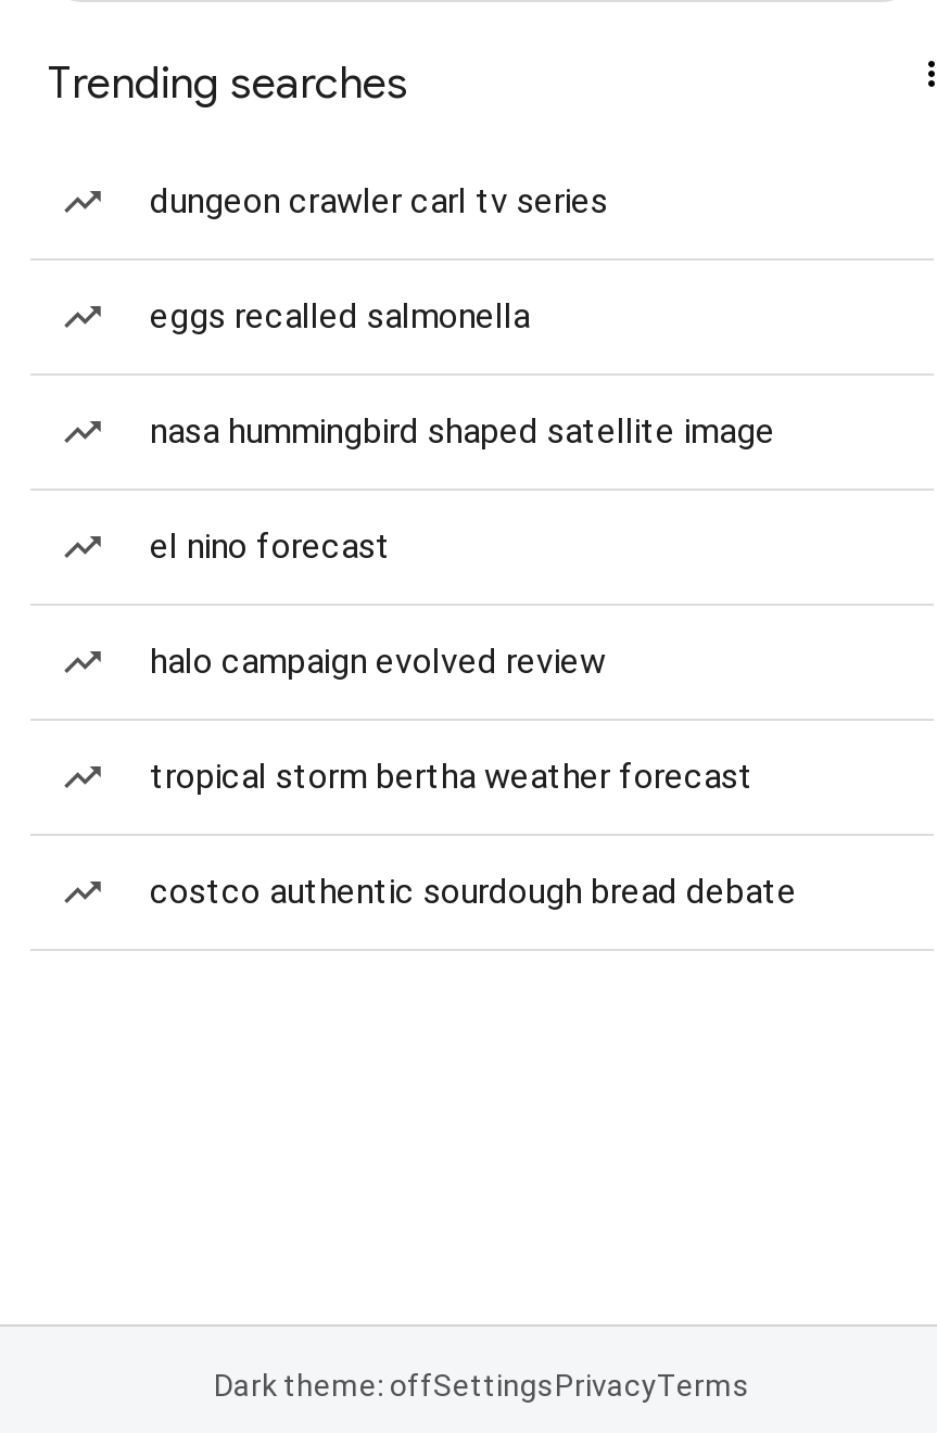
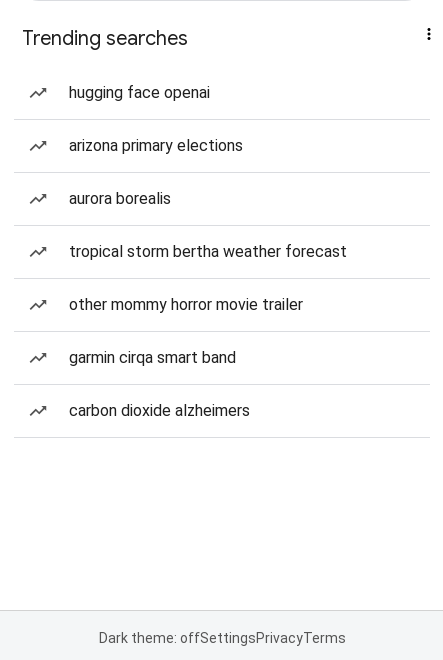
- dungeon crawler carl tv series
- eggs recalled salmonella
- nasa hummingbird shaped satellite image
- el nino forecast
- halo campaign evolved review
+ hugging face openai
+ arizona primary elections
+ aurora borealis

moved up: tropical storm bertha weather forecast

- costco authentic sourdough bread debate
+ other mommy horror movie trailer
+ garmin cirqa smart band
+ carbon dioxide alzheimers
